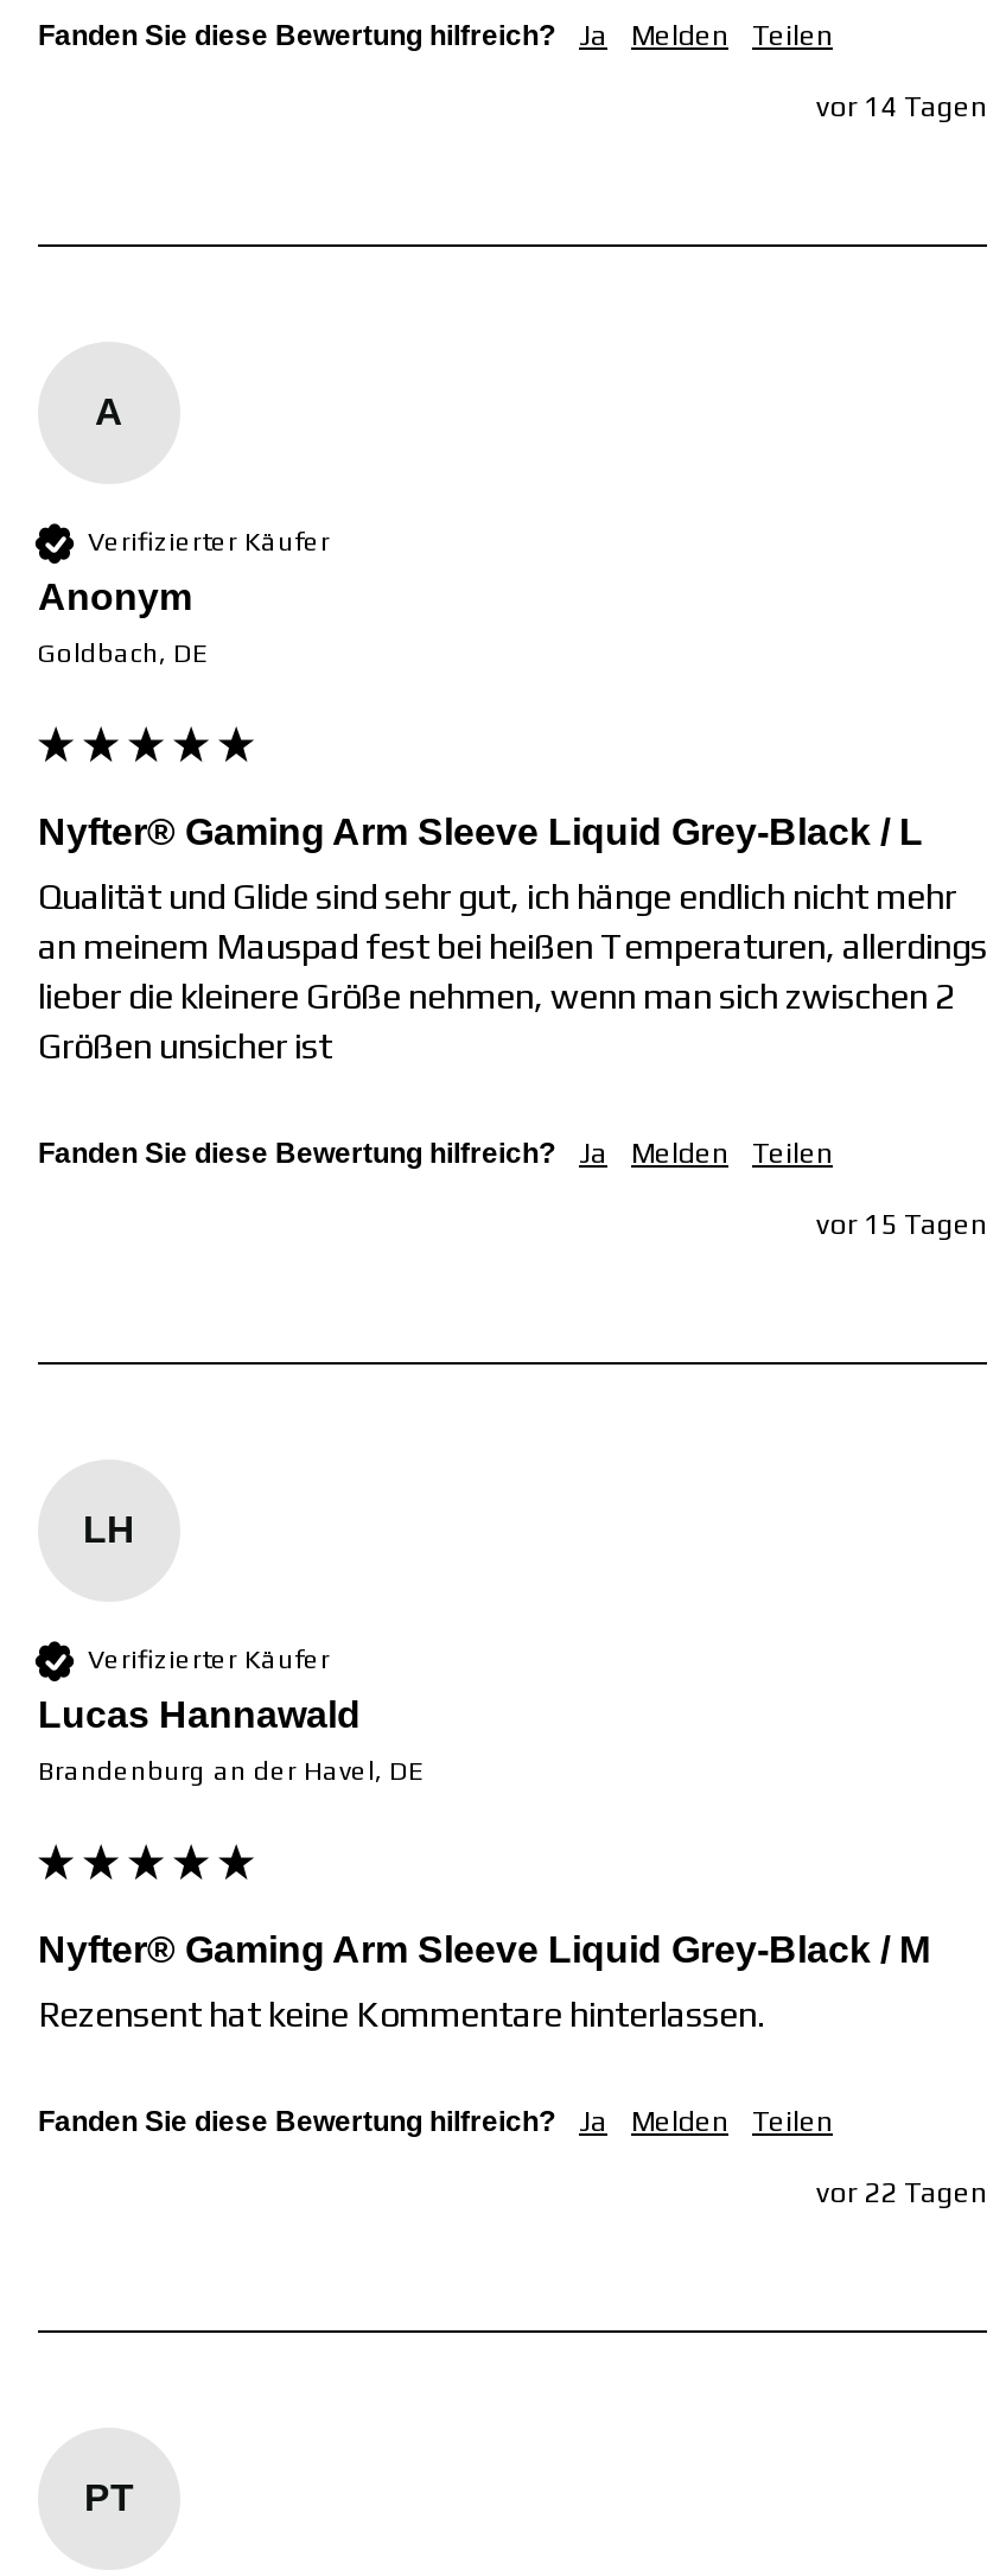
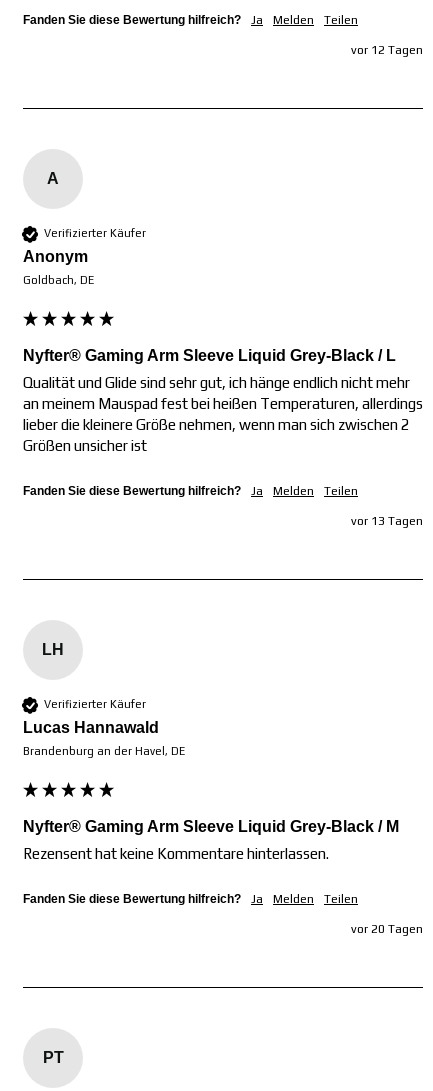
- vor 14 Tagen
+ vor 12 Tagen

- vor 15 Tagen
+ vor 13 Tagen

- vor 22 Tagen
+ vor 20 Tagen
